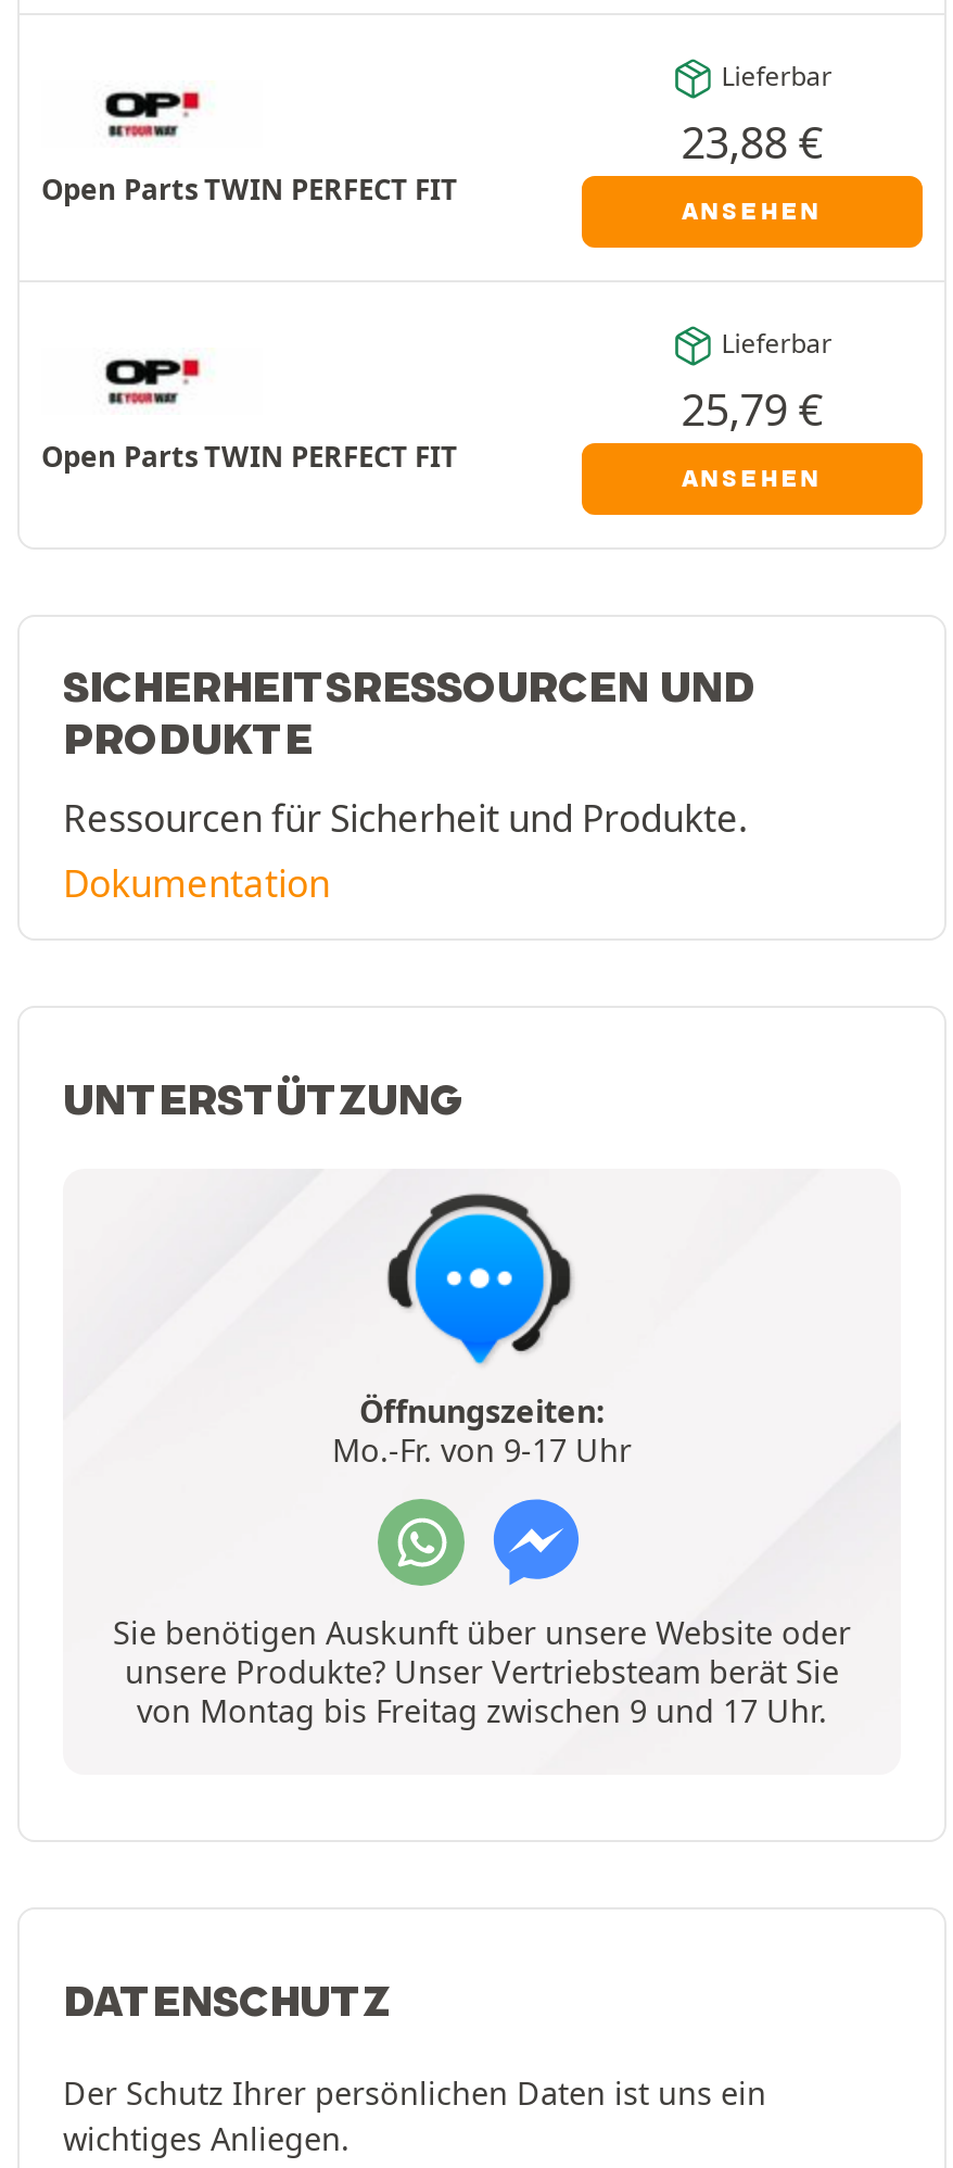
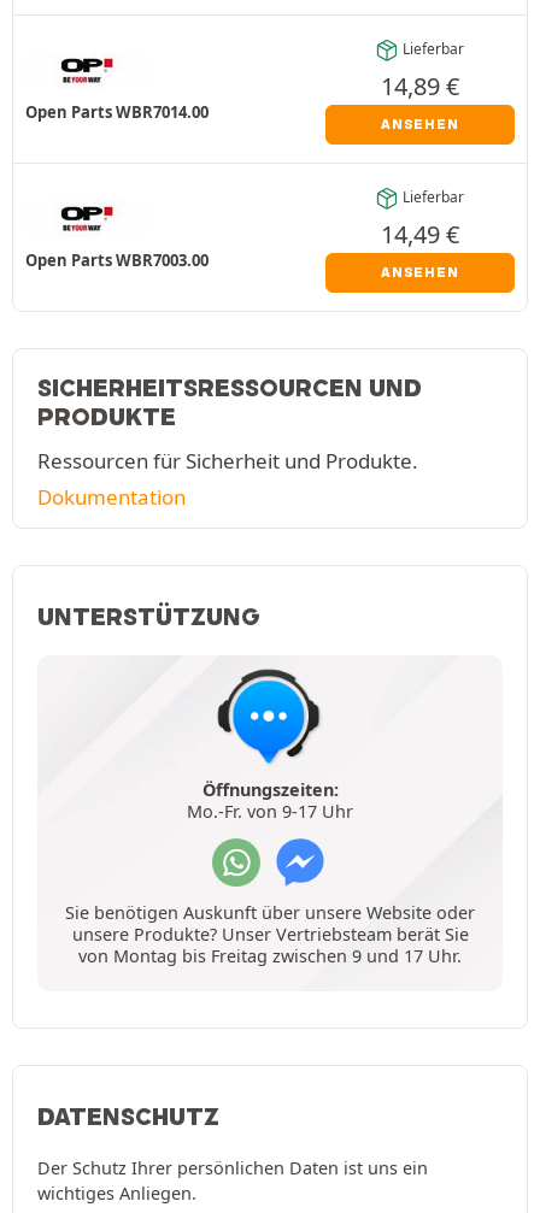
- 23,88 €
+ 14,89 €

- Open Parts TWIN PERFECT FIT
+ Open Parts WBR7014.00

- 25,79 €
+ 14,49 €

- Open Parts TWIN PERFECT FIT
+ Open Parts WBR7003.00
